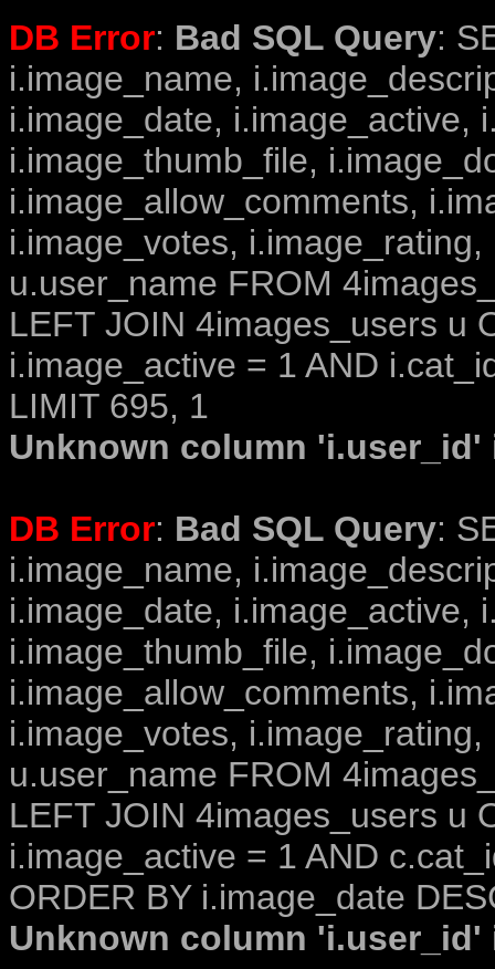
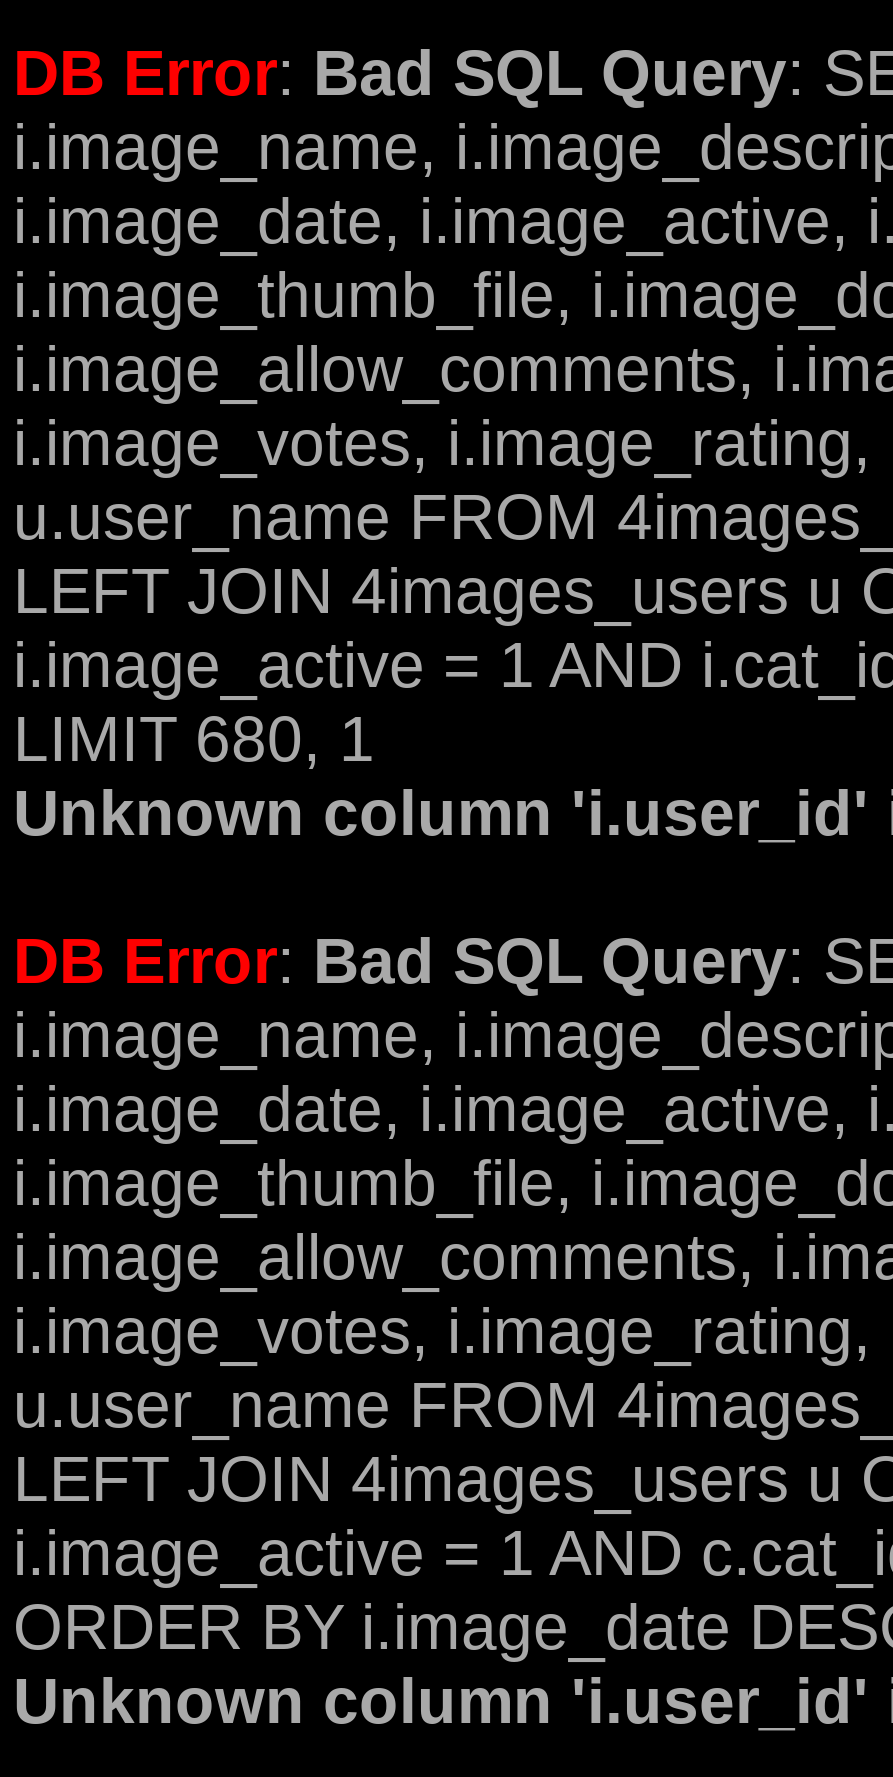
- LIMIT 695, 1
+ LIMIT 680, 1
